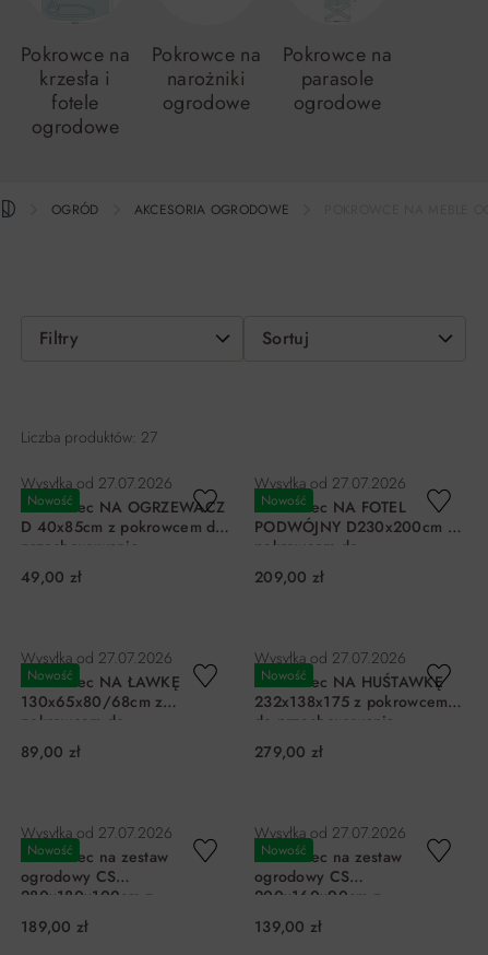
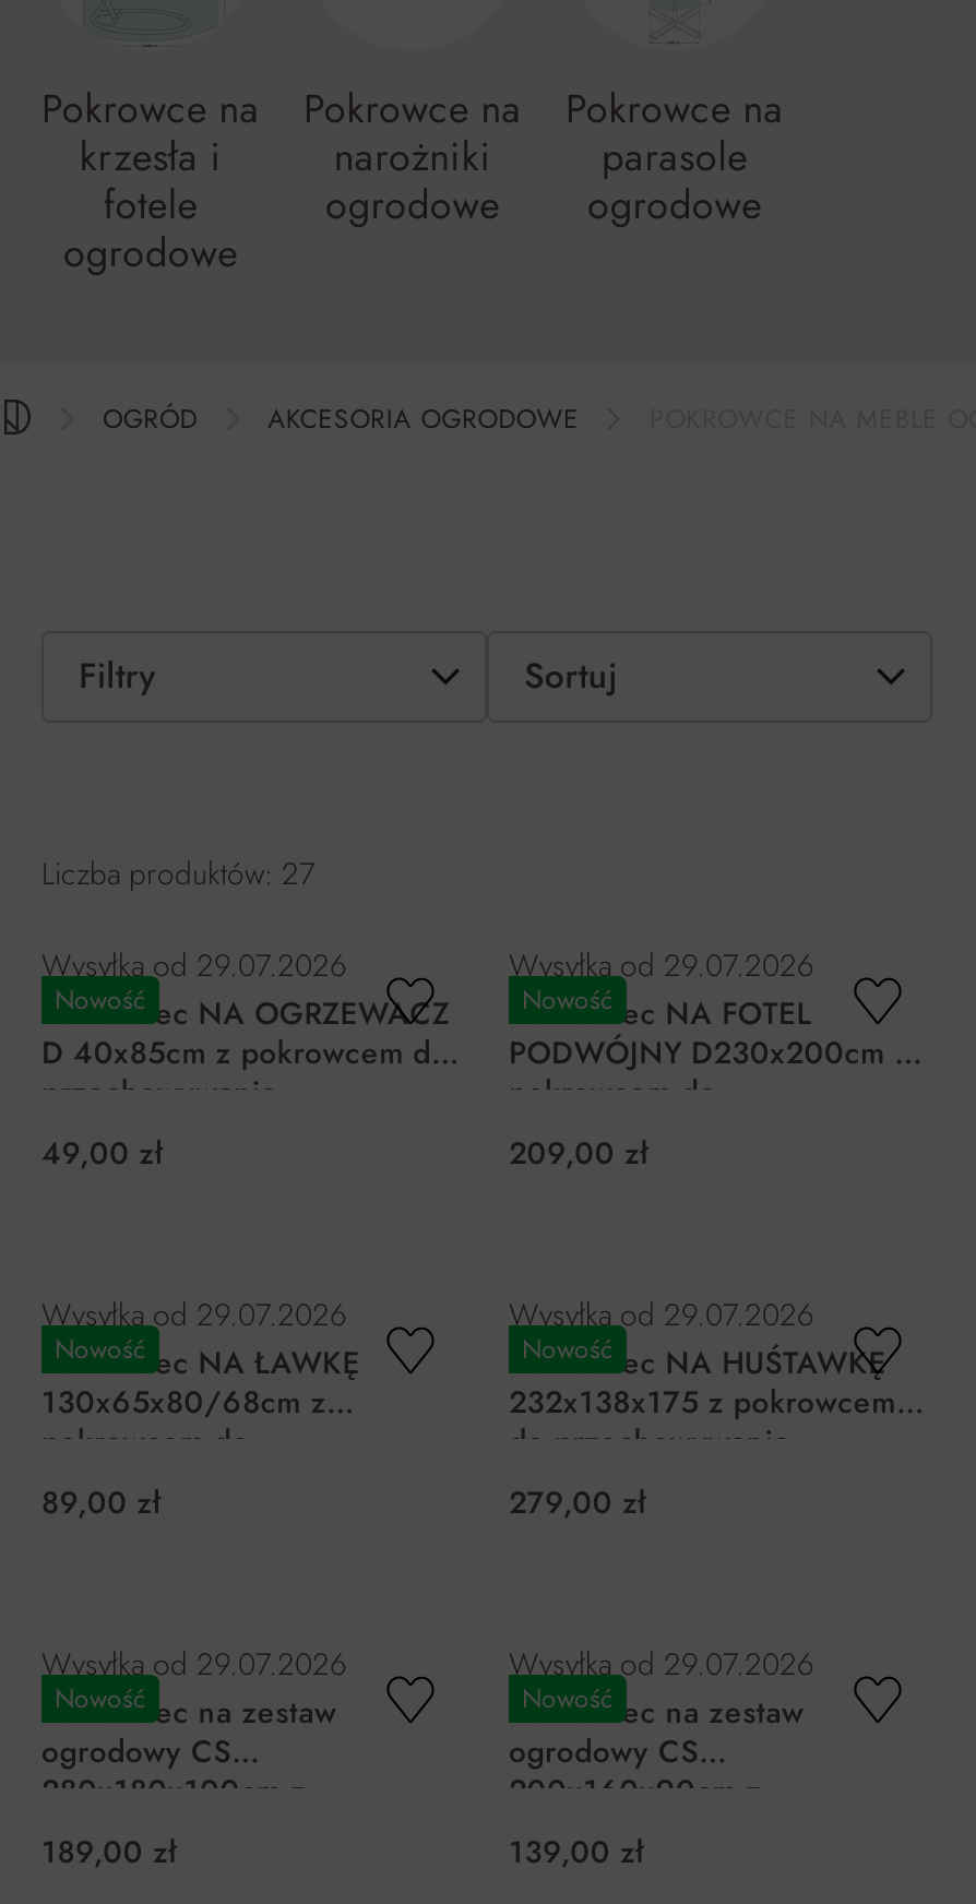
- Wysyłka od 27.07.2026
+ Wysyłka od 29.07.2026

- Wysyłka od 27.07.2026
+ Wysyłka od 29.07.2026

- Wysyłka od 27.07.2026
+ Wysyłka od 29.07.2026

- Wysyłka od 27.07.2026
+ Wysyłka od 29.07.2026

- Wysyłka od 27.07.2026
+ Wysyłka od 29.07.2026

- Wysyłka od 27.07.2026
+ Wysyłka od 29.07.2026
